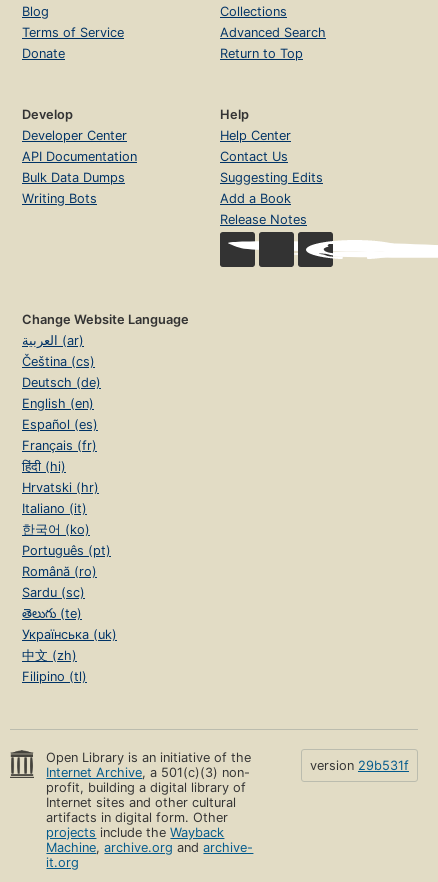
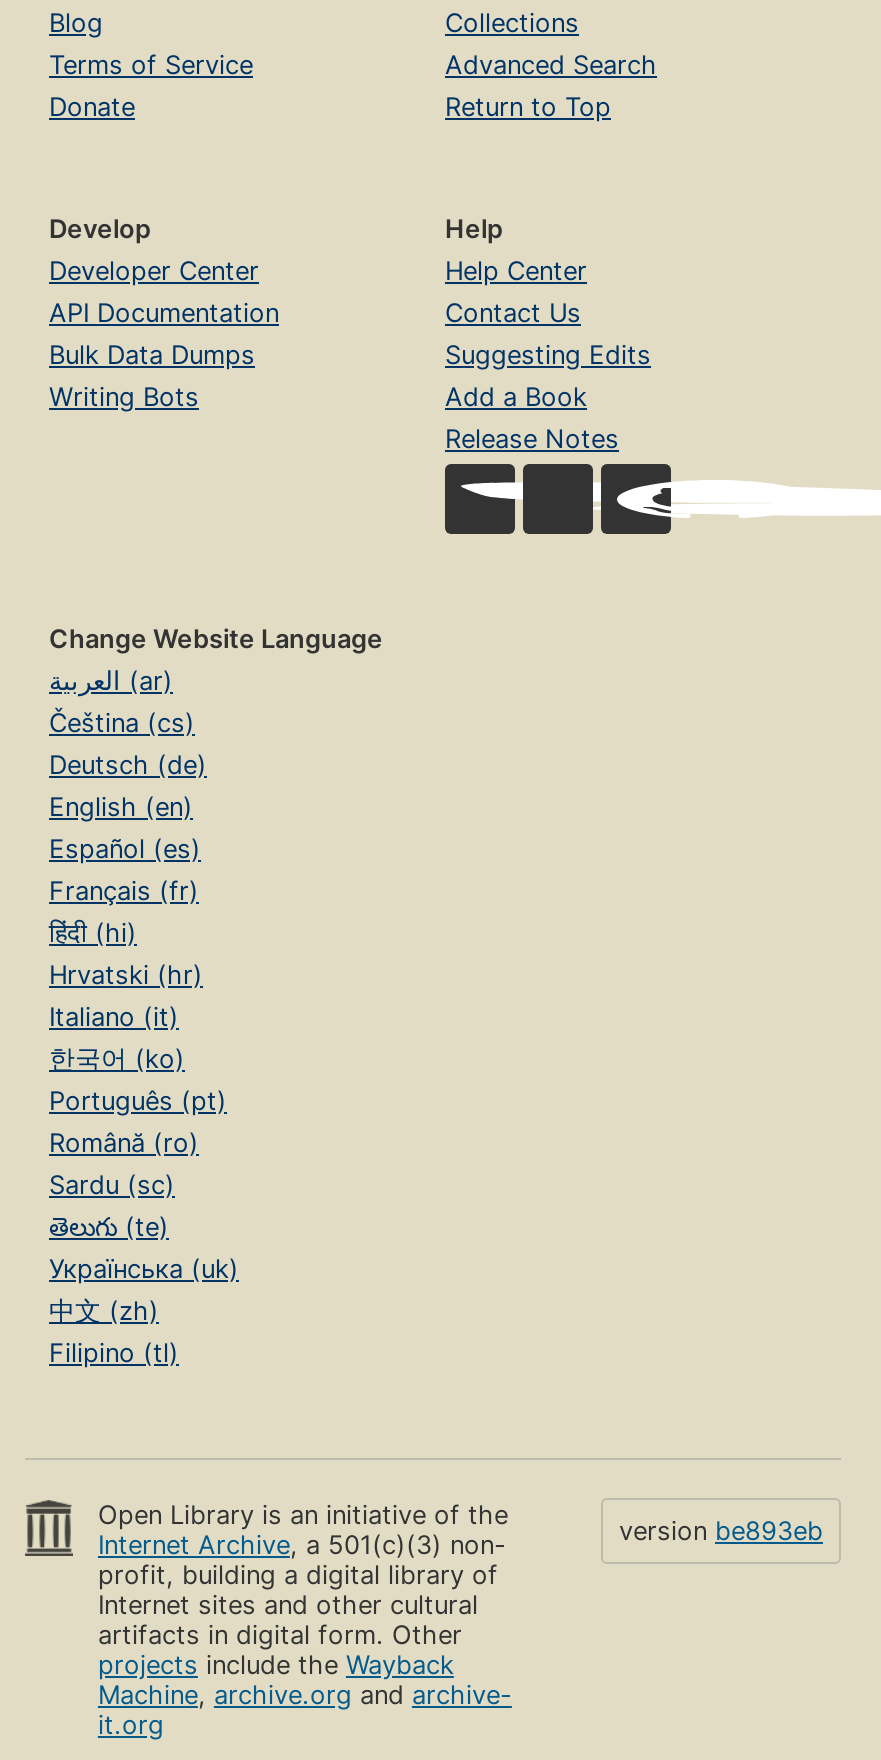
- version 29b531f
+ version be893eb
